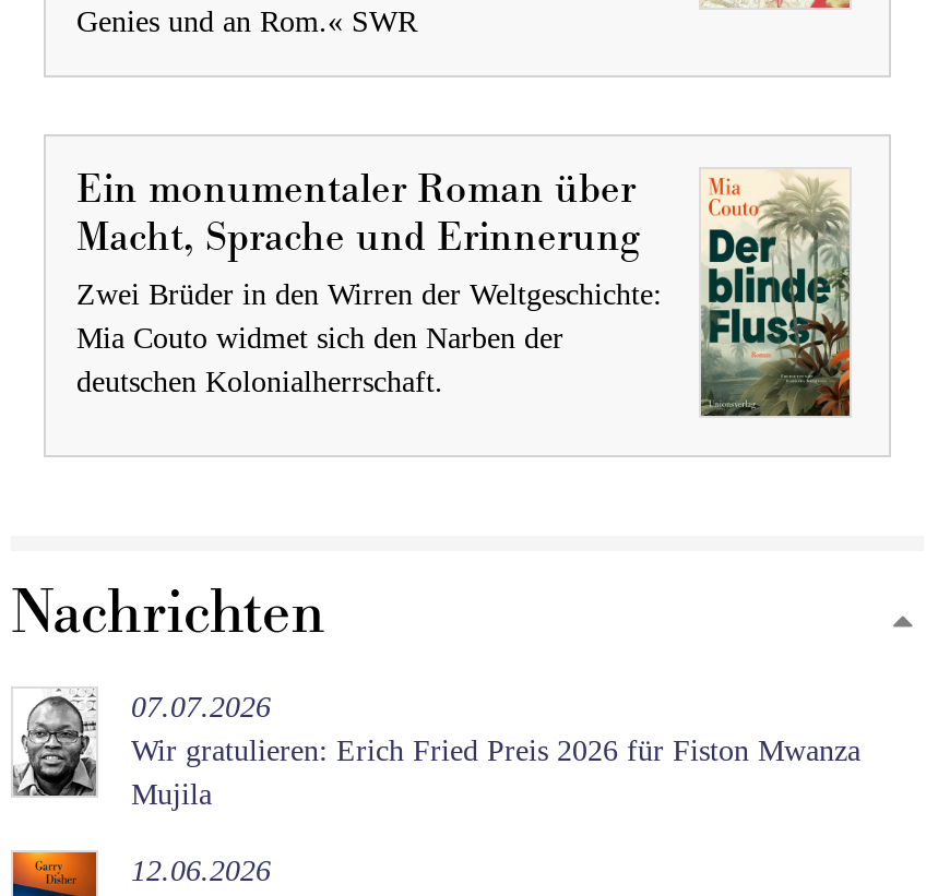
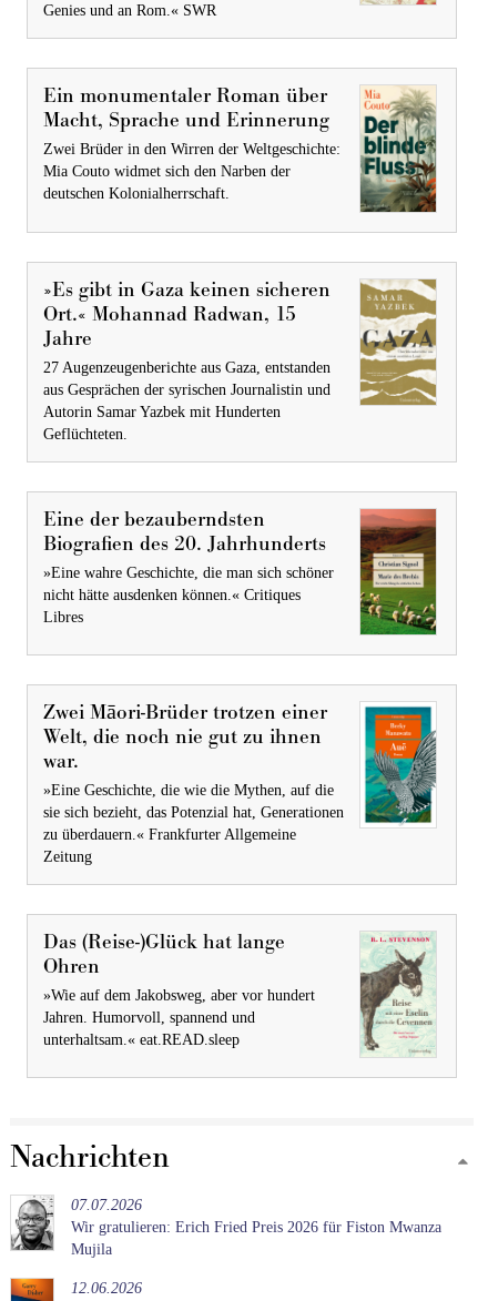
+ [image]
+ »Es gibt in Gaza keinen sicheren
+ Ort.« Mohannad Radwan, 15
+ Jahre
+ 27 Augenzeugenberichte aus Gaza, entstanden
+ aus Gesprächen der syrischen Journalistin und
+ Autorin Samar Yazbek mit Hunderten
+ Geflüchteten.

+ [image]
+ Eine der bezauberndsten
+ Biografien des 20. Jahrhunderts
+ »Eine wahre Geschichte, die man sich schöner
+ nicht hätte ausdenken können.« Critiques
+ Libres

+ [image]
+ Zwei Māori-Brüder trotzen einer
+ Welt, die noch nie gut zu ihnen
+ war.
+ »Eine Geschichte, die wie die Mythen, auf die
+ sie sich bezieht, das Potenzial hat, Generationen
+ zu überdauern.« Frankfurter Allgemeine
+ Zeitung

+ [image]
+ Das (Reise-)Glück hat lange
+ Ohren
+ »Wie auf dem Jakobsweg, aber vor hundert
+ Jahren. Humorvoll, spannend und
+ unterhaltsam.« eat.READ.sleep
